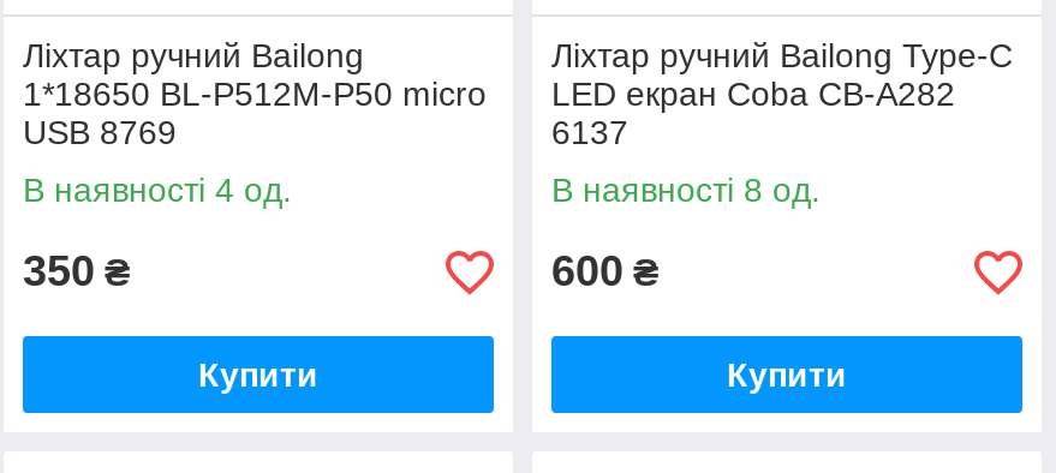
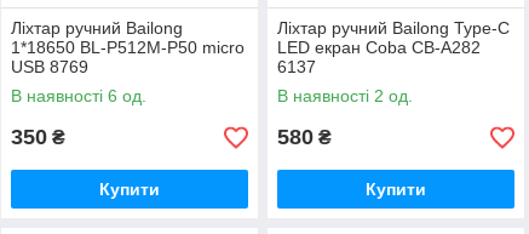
- В наявності 4 од.
+ В наявності 6 од.

- В наявності 8 од.
+ В наявності 2 од.

- 600 ₴
+ 580 ₴
